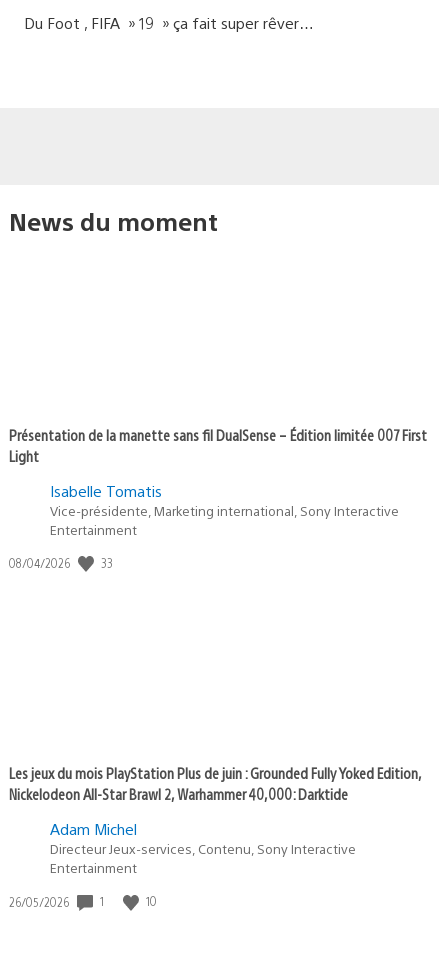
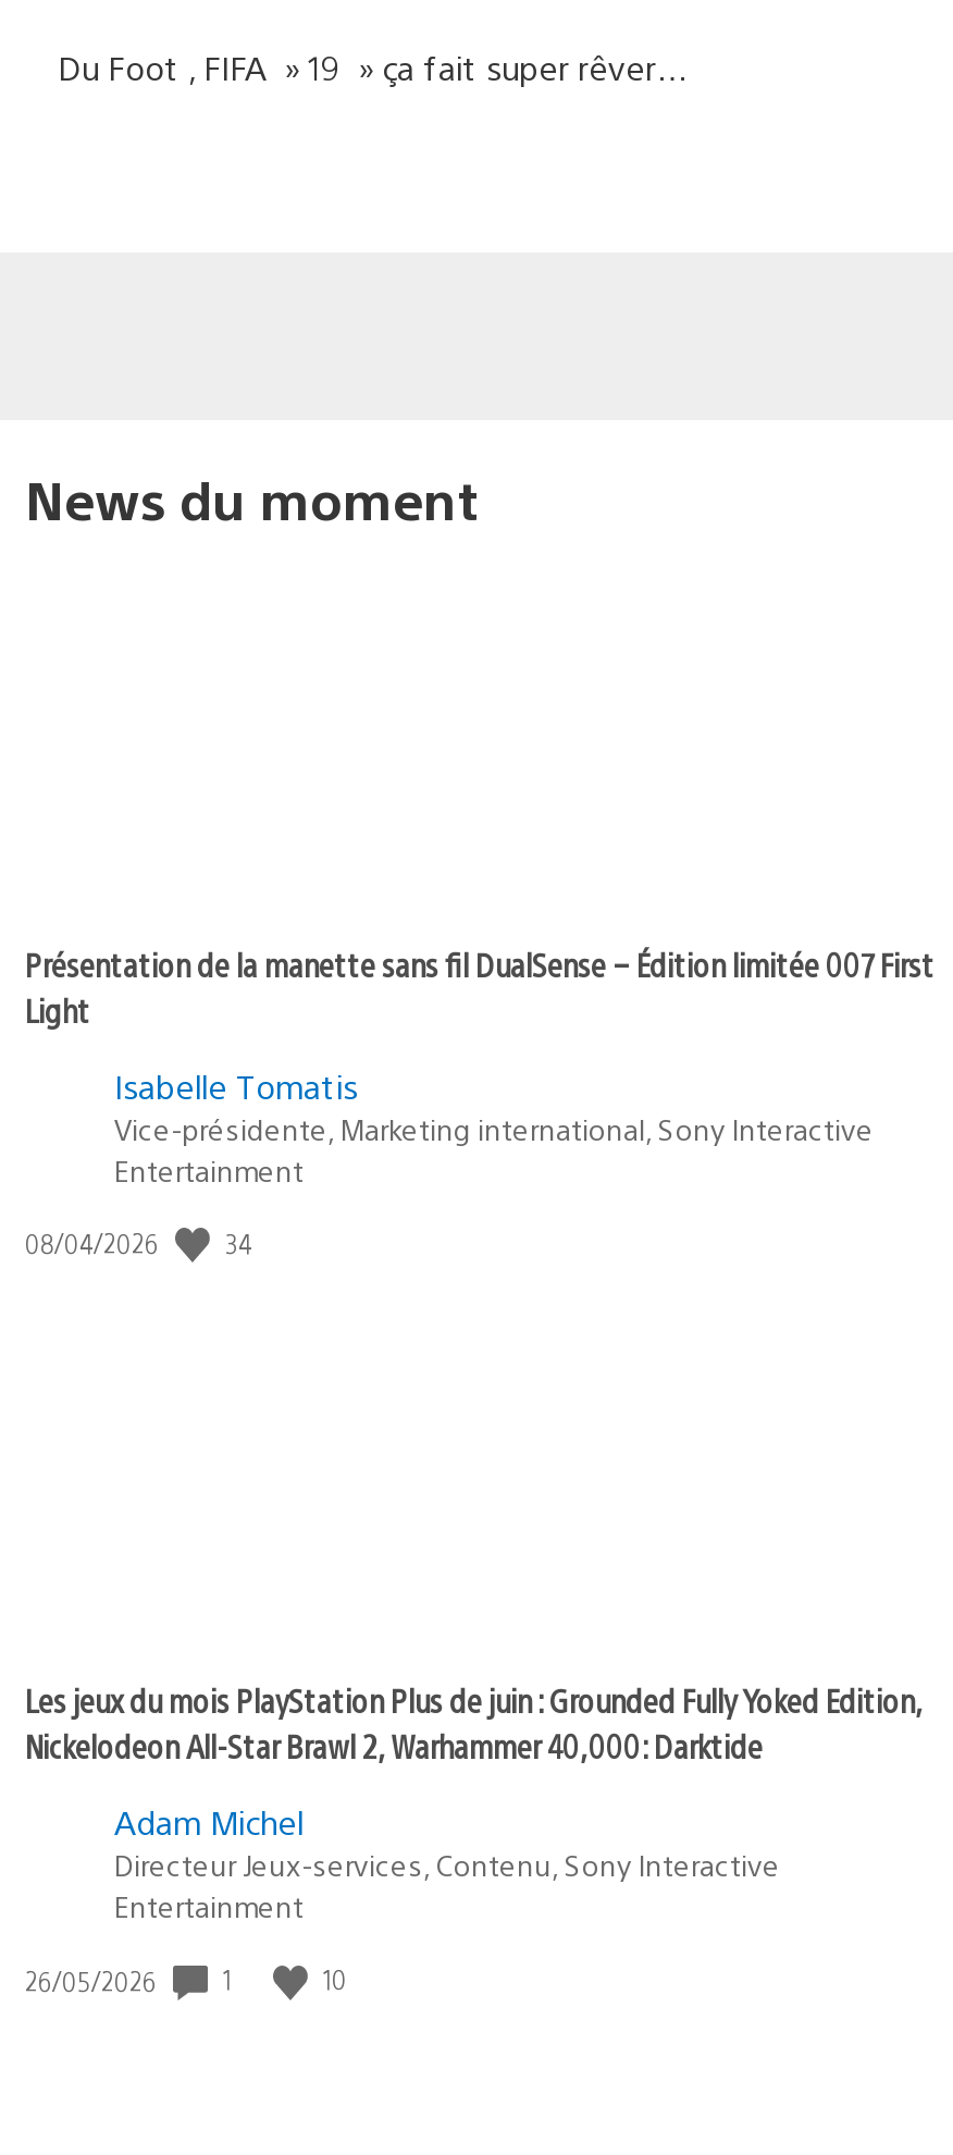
- 33
+ 34
